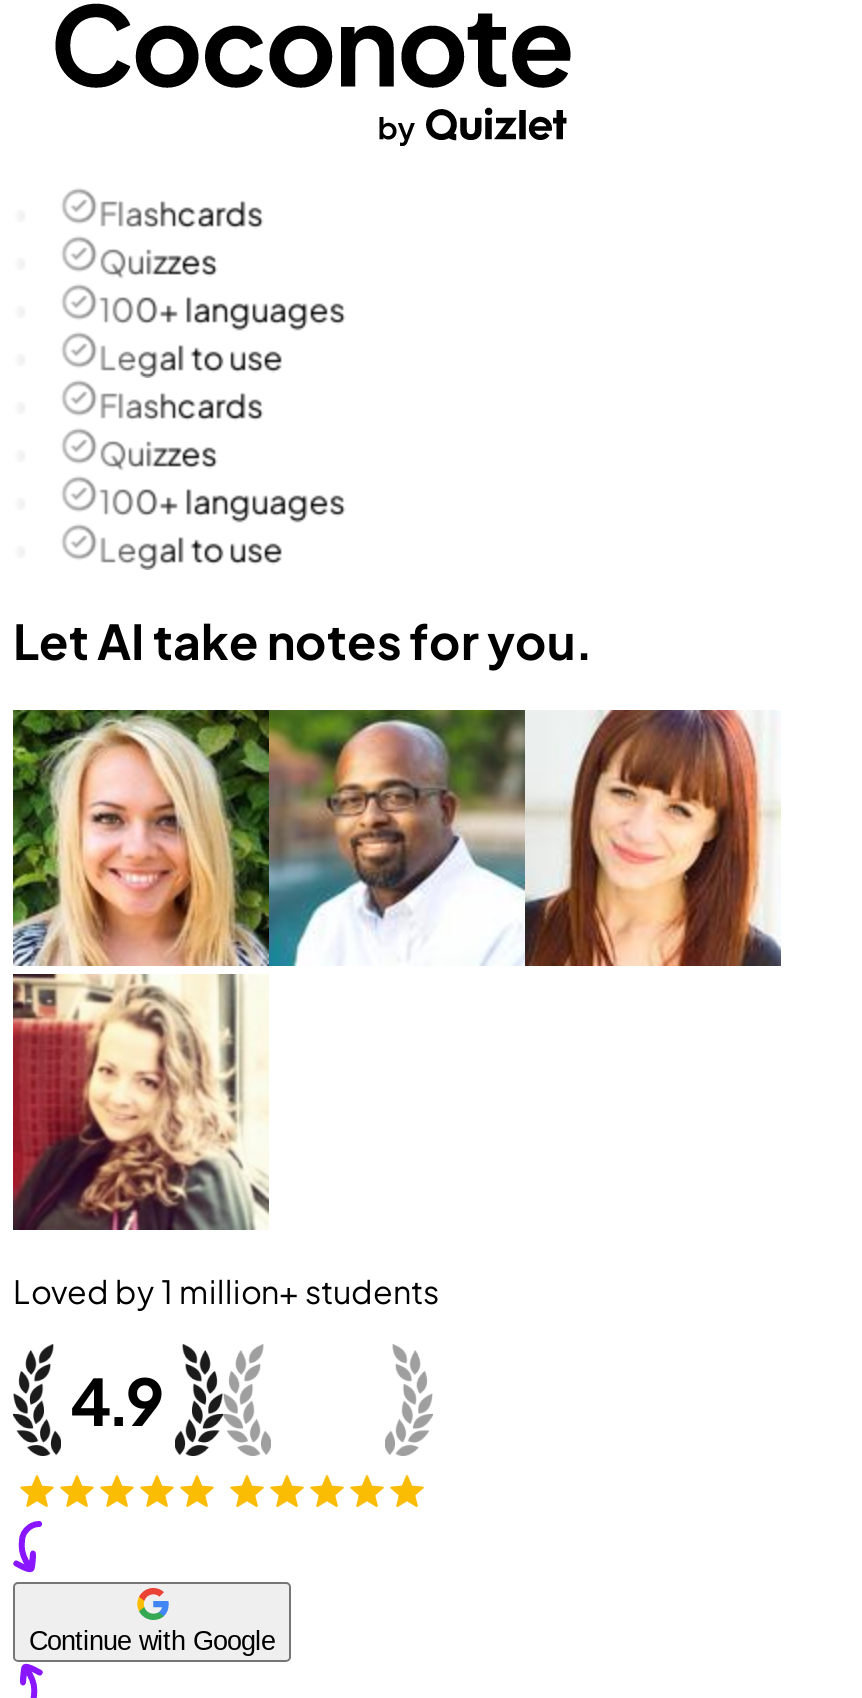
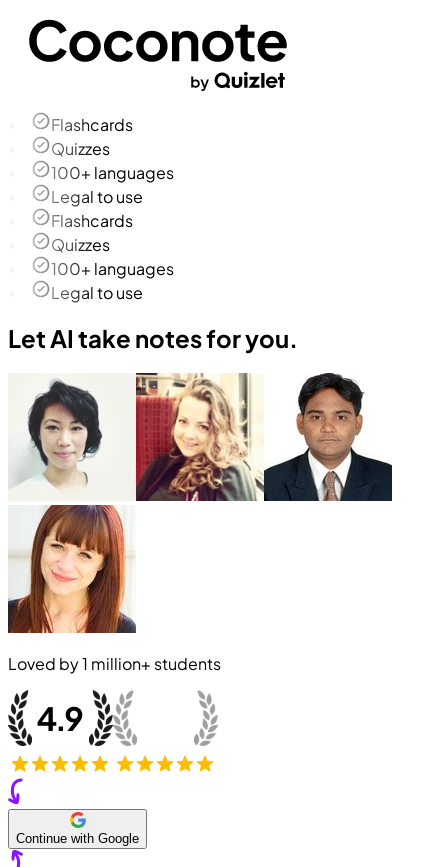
- [image]
+ [image]
